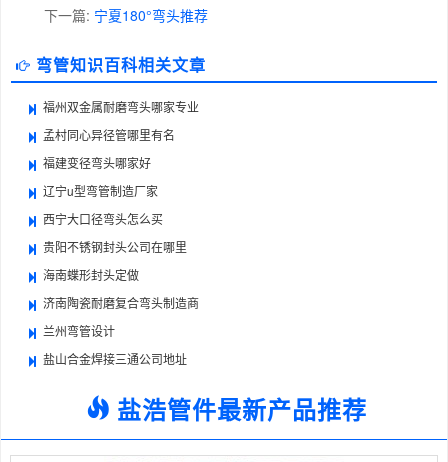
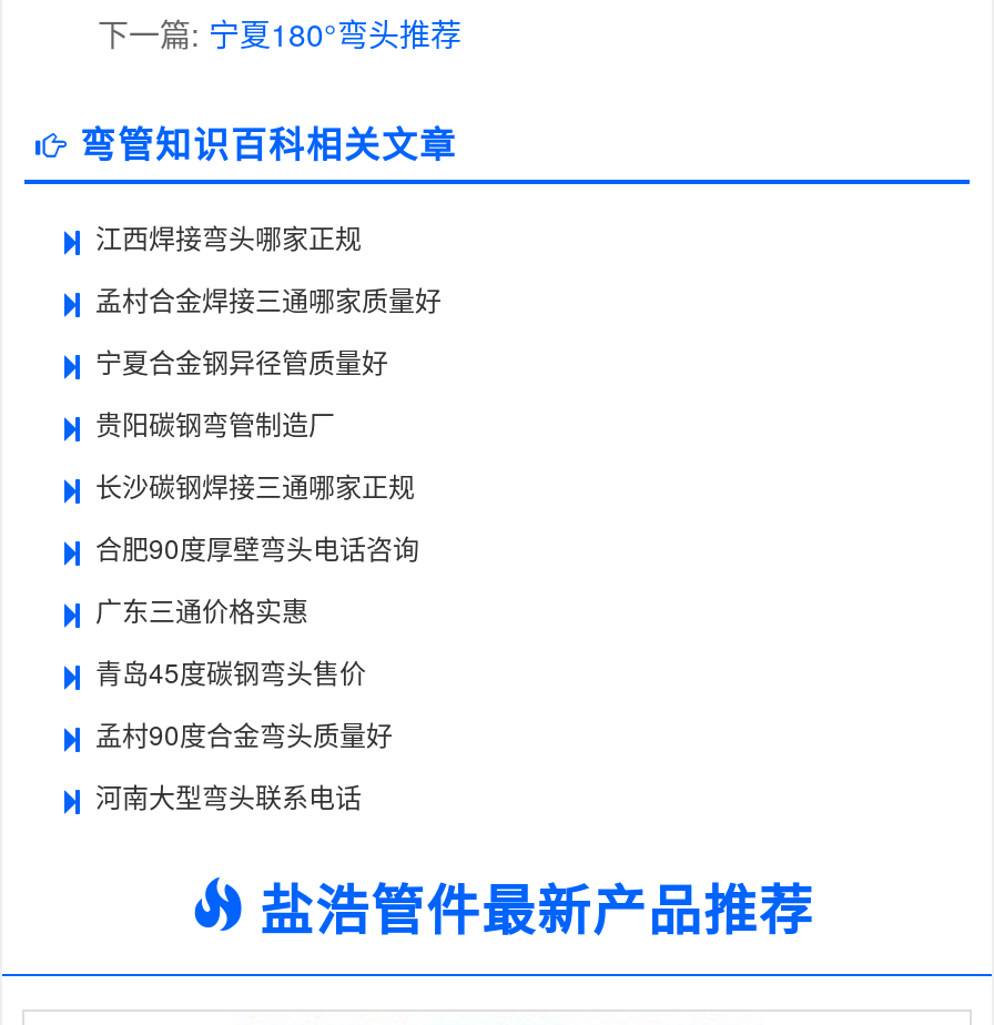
- 福州双金属耐磨弯头哪家专业
+ 江西焊接弯头哪家正规

- 孟村同心异径管哪里有名
+ 孟村合金焊接三通哪家质量好

- 福建变径弯头哪家好
+ 宁夏合金钢异径管质量好

- 辽宁u型弯管制造厂家
+ 贵阳碳钢弯管制造厂

- 西宁大口径弯头怎么买
+ 长沙碳钢焊接三通哪家正规

- 贵阳不锈钢封头公司在哪里
+ 合肥90度厚壁弯头电话咨询

- 海南蝶形封头定做
+ 广东三通价格实惠

- 济南陶瓷耐磨复合弯头制造商
+ 青岛45度碳钢弯头售价

- 兰州弯管设计
+ 孟村90度合金弯头质量好

- 盐山合金焊接三通公司地址
+ 河南大型弯头联系电话
